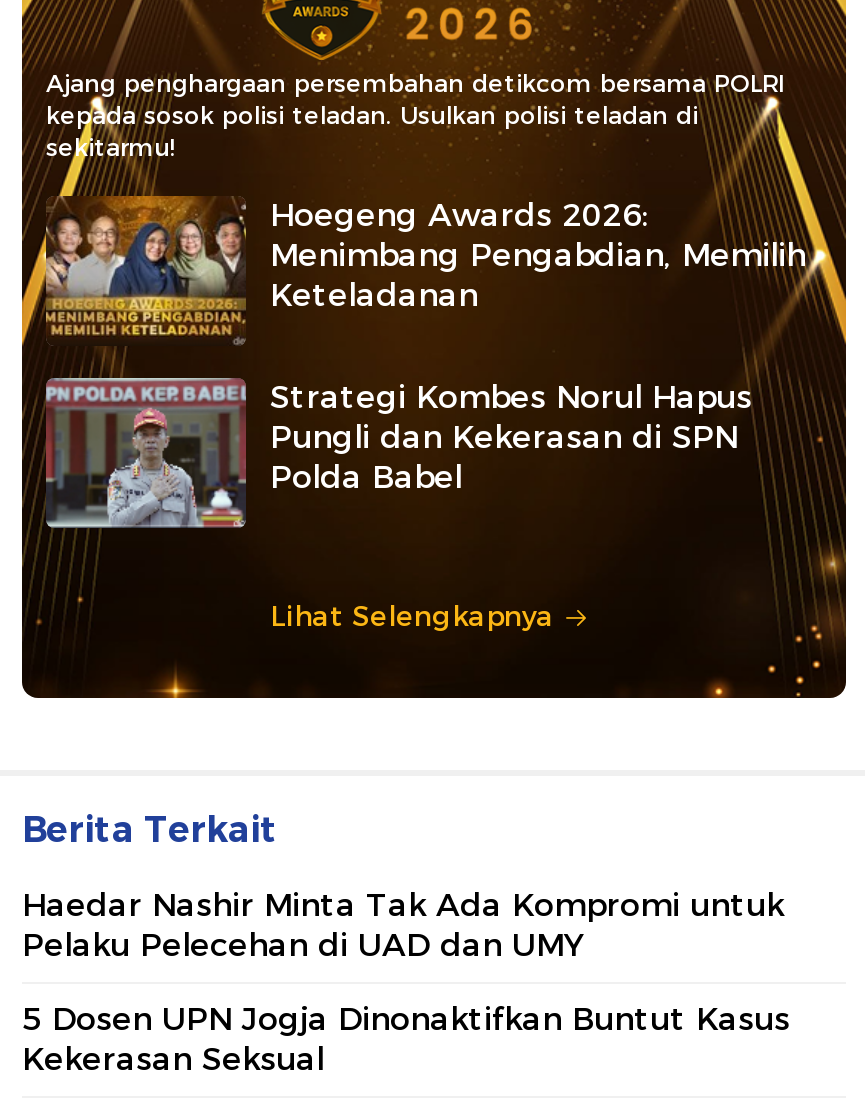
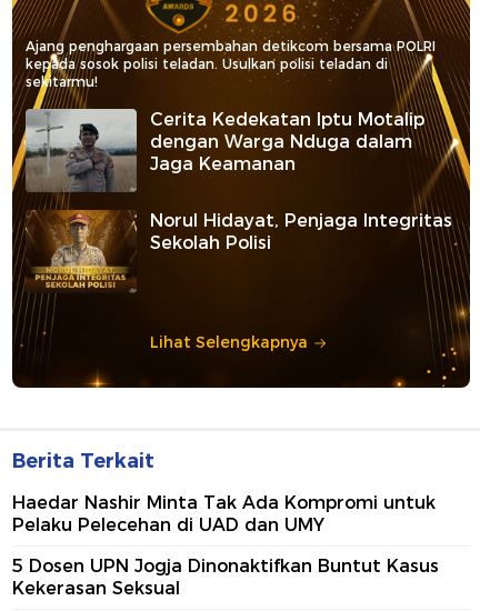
- [image]
- Hoegeng Awards 2026:
- Menimbang Pengabdian, Memilih
- Keteladanan
+ [image]
+ Cerita Kedekatan Iptu Motalip
+ dengan Warga Nduga dalam
+ Jaga Keamanan

- [image]
- Strategi Kombes Norul Hapus
- Pungli dan Kekerasan di SPN
- Polda Babel
+ [image]
+ Norul Hidayat, Penjaga Integritas
+ Sekolah Polisi
